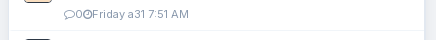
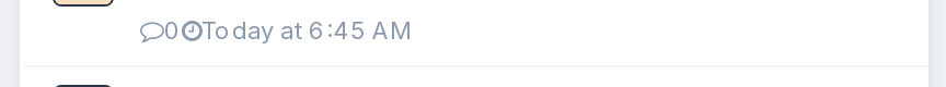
- 0 Friday a31 7:51 AM
+ 0 Today at 6:45 AM
